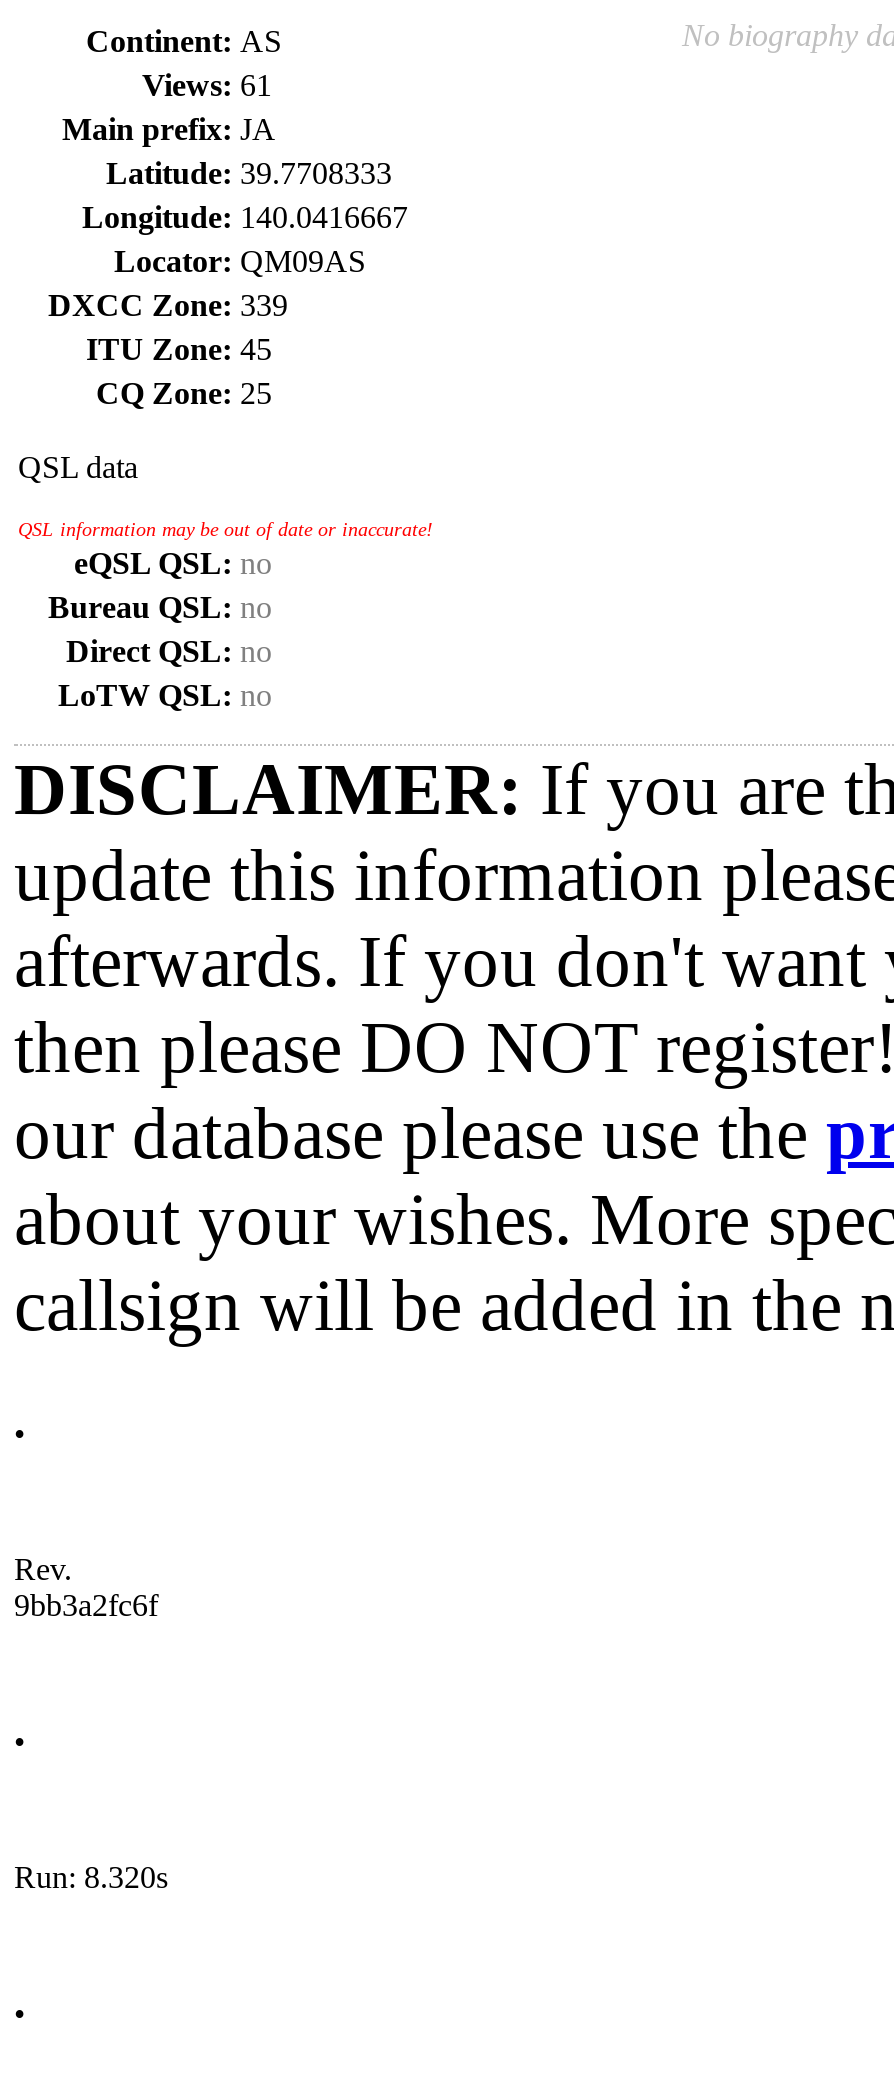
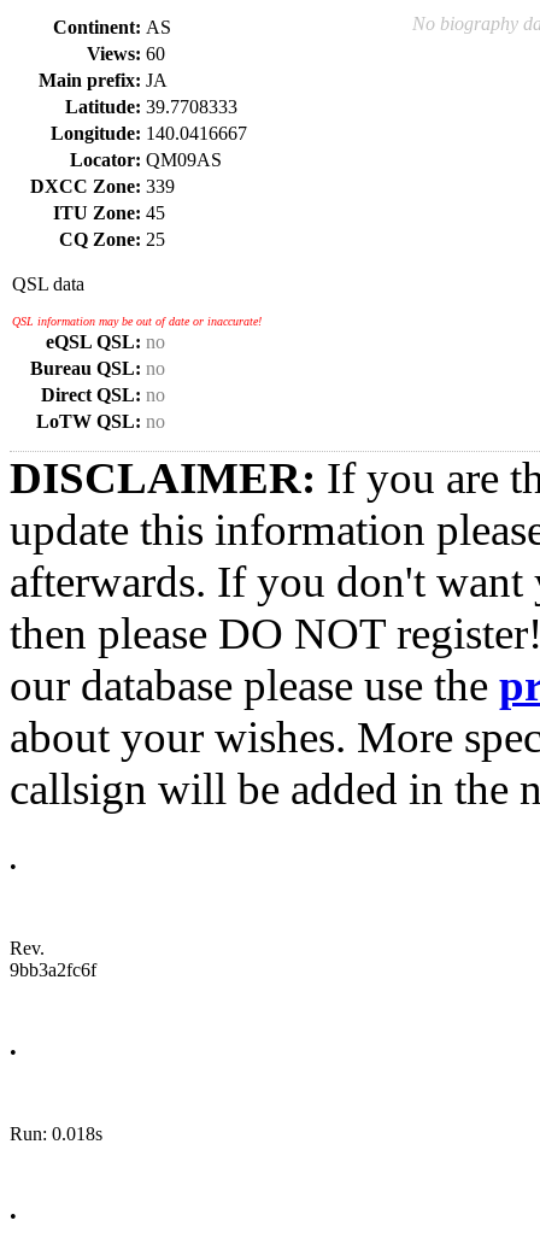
- Views: 61
+ Views: 60

- Run: 8.320s
+ Run: 0.018s
